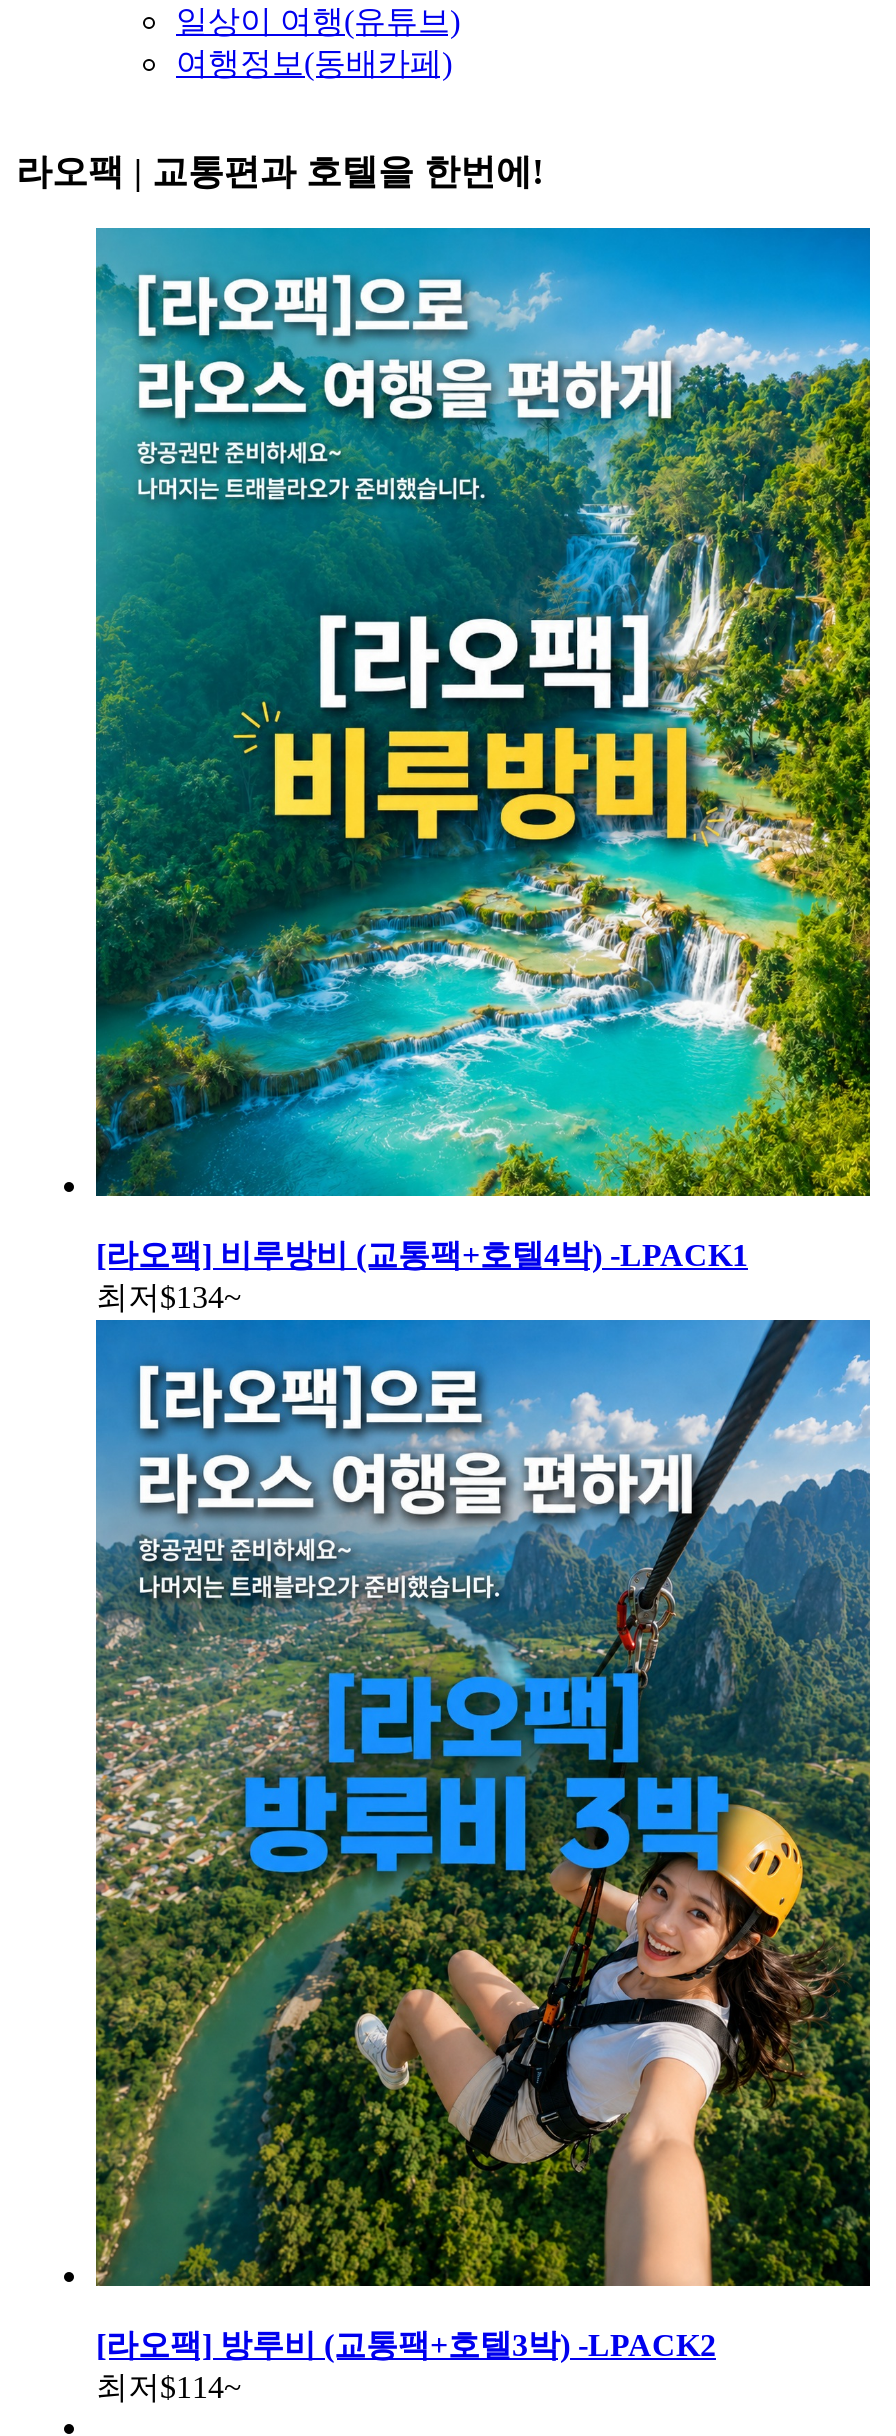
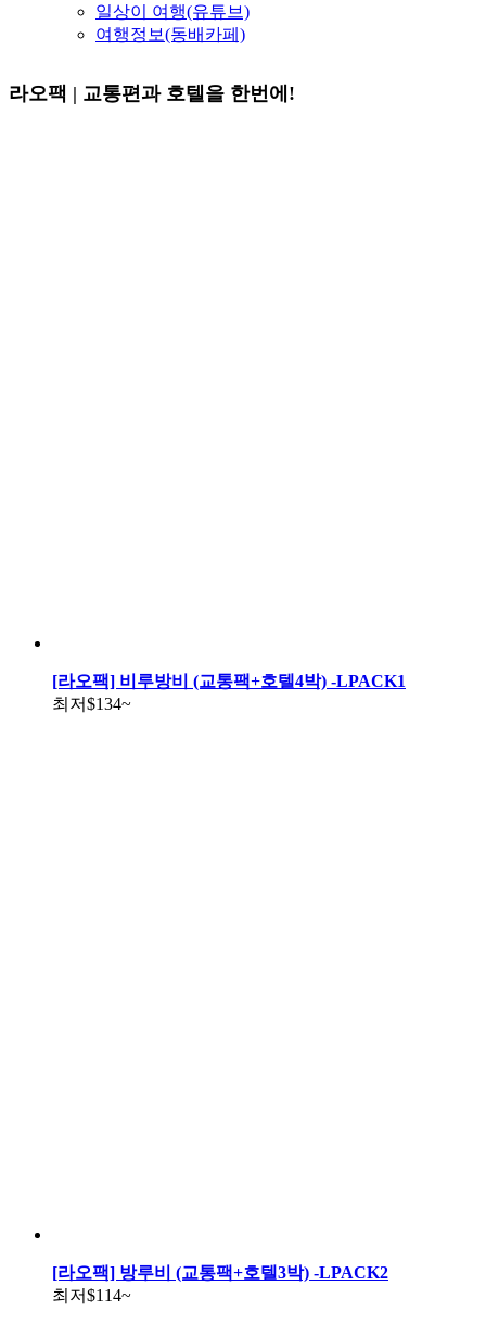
- [image]

- [image]
